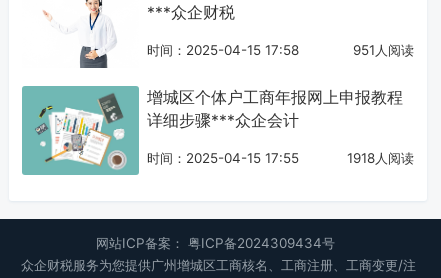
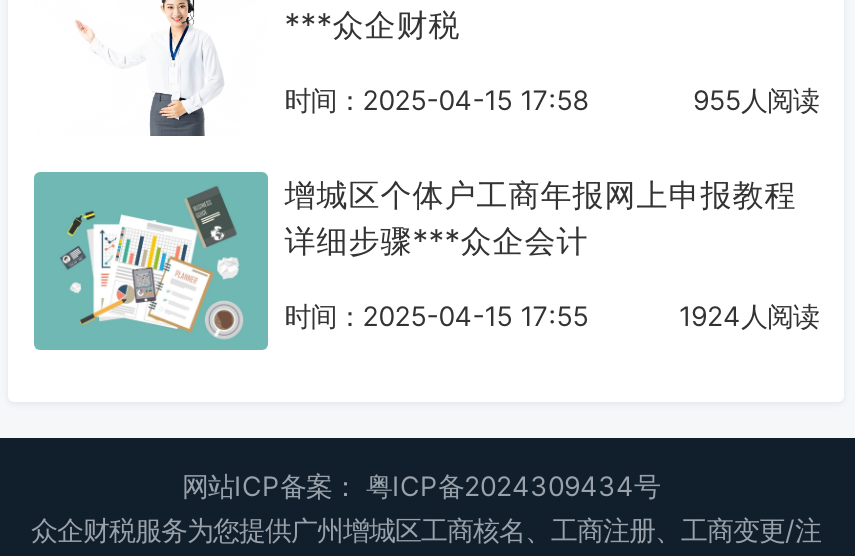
- 951人阅读
+ 955人阅读

- 1918人阅读
+ 1924人阅读
